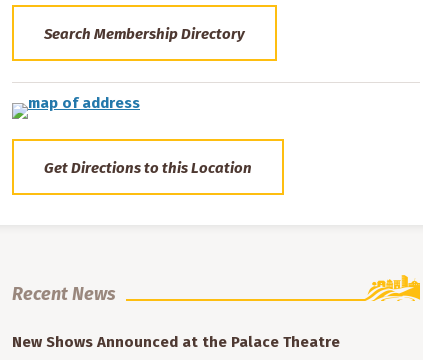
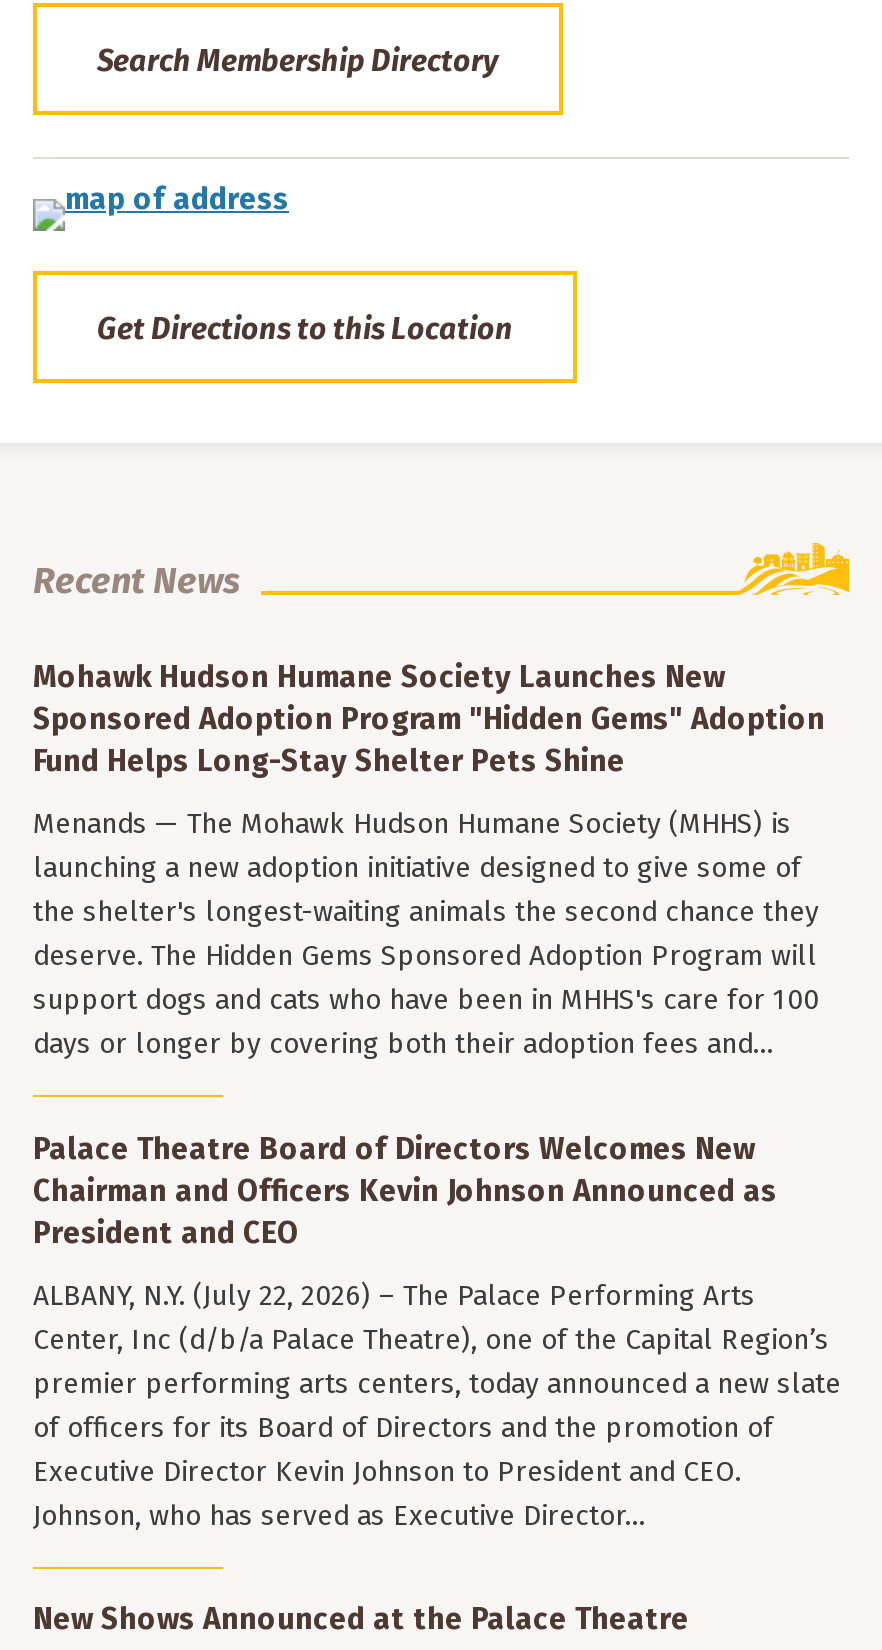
+ Mohawk Hudson Humane Society Launches New
+ Sponsored Adoption Program "Hidden Gems" Adoption
+ Fund Helps Long-Stay Shelter Pets Shine
+ Menands — The Mohawk Hudson Humane Society (MHHS) is
+ launching a new adoption initiative designed to give some of
+ the shelter's longest-waiting animals the second chance they
+ deserve. The Hidden Gems Sponsored Adoption Program will
+ support dogs and cats who have been in MHHS's care for 100
+ days or longer by covering both their adoption fees and…
+ Palace Theatre Board of Directors Welcomes New
+ Chairman and Officers Kevin Johnson Announced as
+ President and CEO
+ ALBANY, N.Y. (July 22, 2026) – The Palace Performing Arts
+ Center, Inc (d/b/a Palace Theatre), one of the Capital Region’s
+ premier performing arts centers, today announced a new slate
+ of officers for its Board of Directors and the promotion of
+ Executive Director Kevin Johnson to President and CEO.
+ Johnson, who has served as Executive Director…
